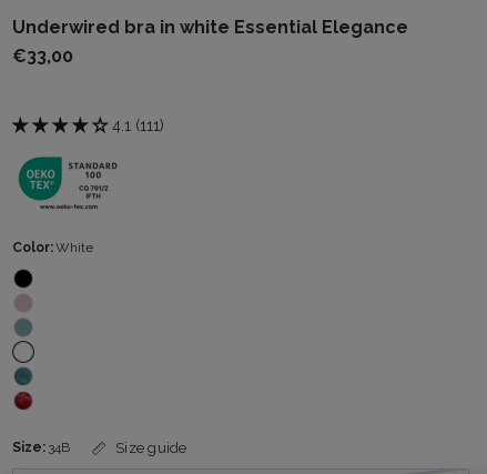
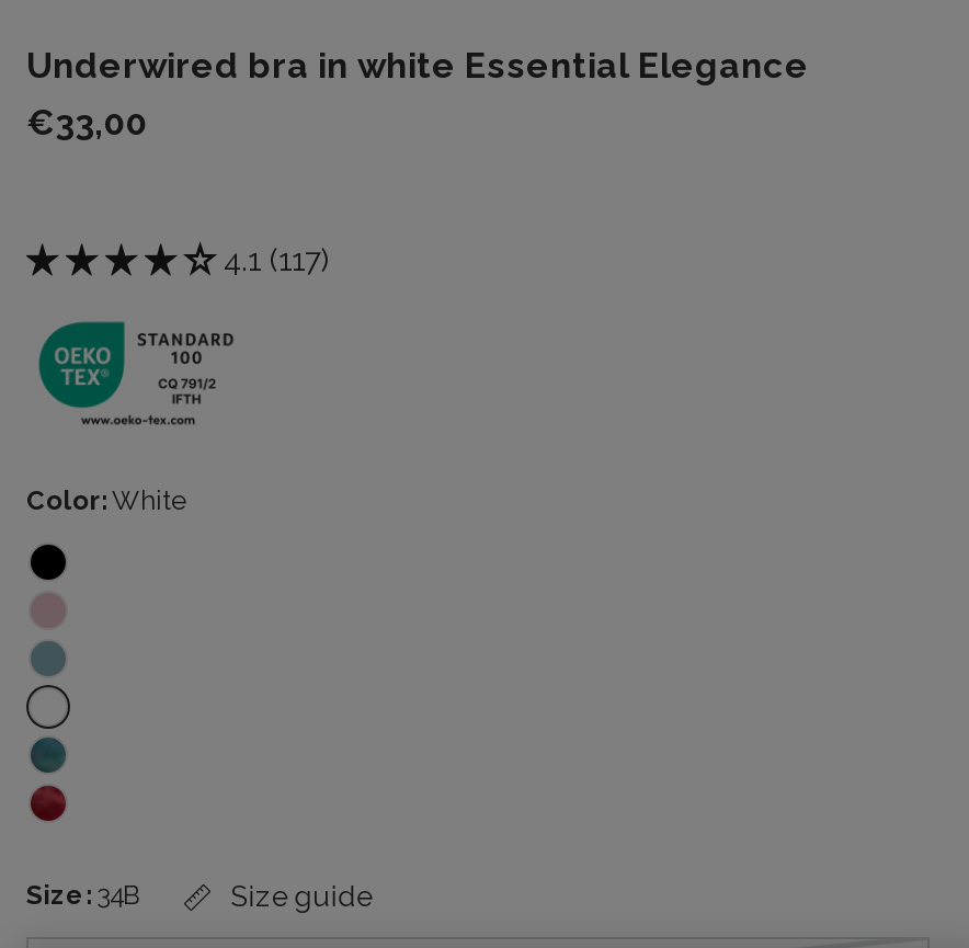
- 4.1 (111)
+ 4.1 (117)
